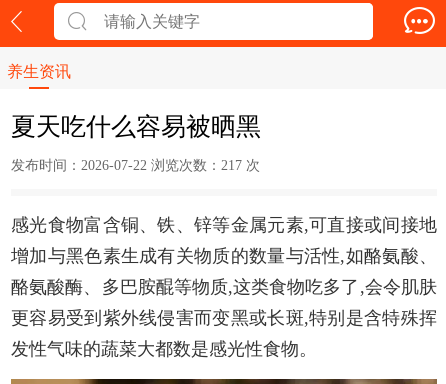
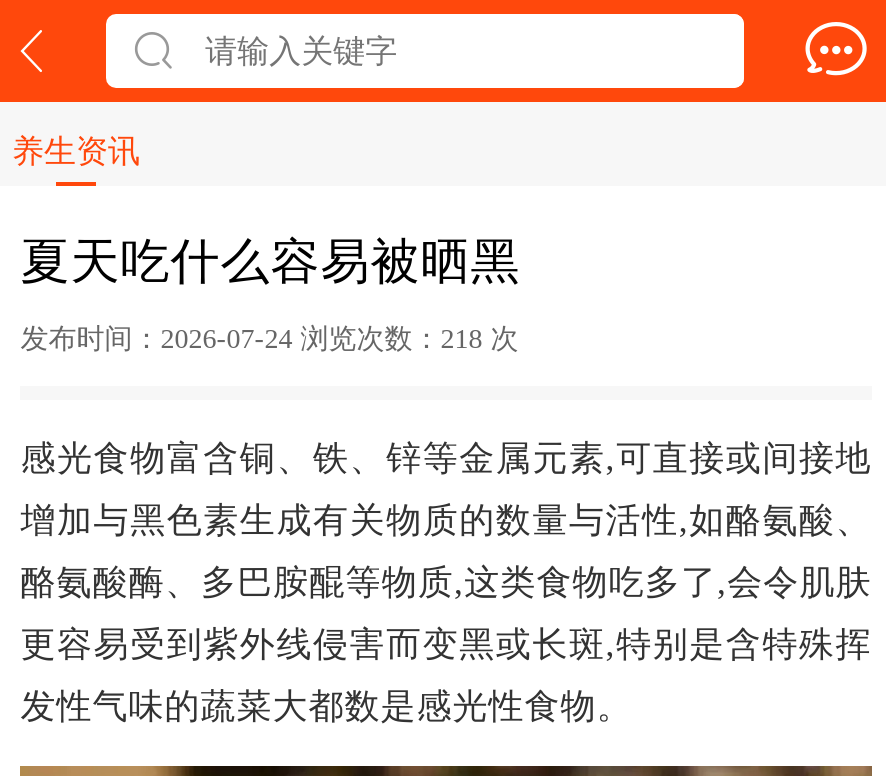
- 发布时间：2026-07-22 浏览次数：217 次
+ 发布时间：2026-07-24 浏览次数：218 次
